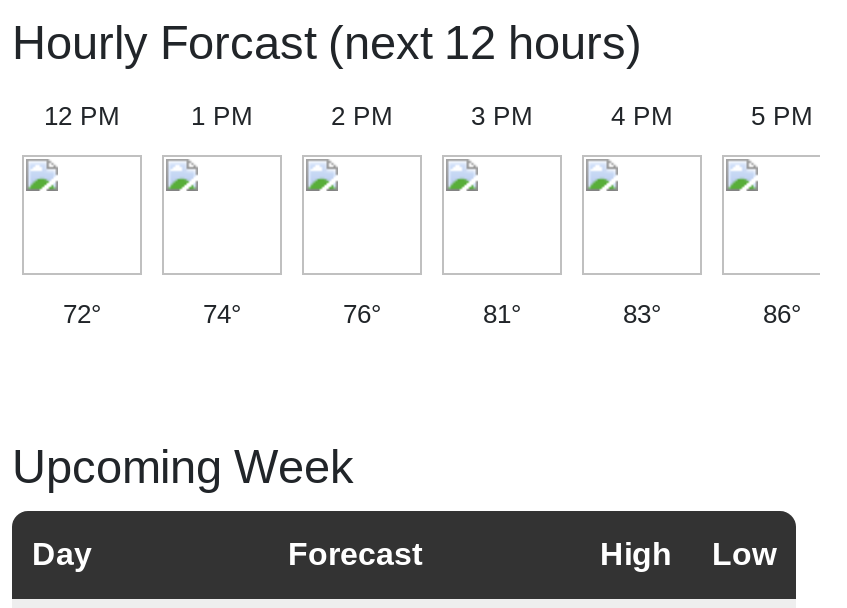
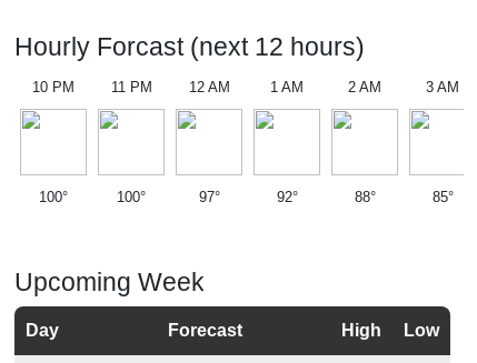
- 12 PM
- 1 PM
- 2 PM
- 3 PM
- 4 PM
- 5 PM
+ 10 PM
+ 11 PM
+ 12 AM
+ 1 AM
+ 2 AM
+ 3 AM

- 72°
- 74°
- 76°
- 81°
- 83°
- 86°
+ 100°
+ 100°
+ 97°
+ 92°
+ 88°
+ 85°
